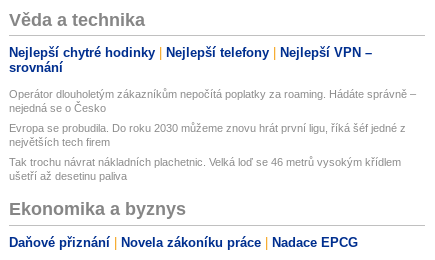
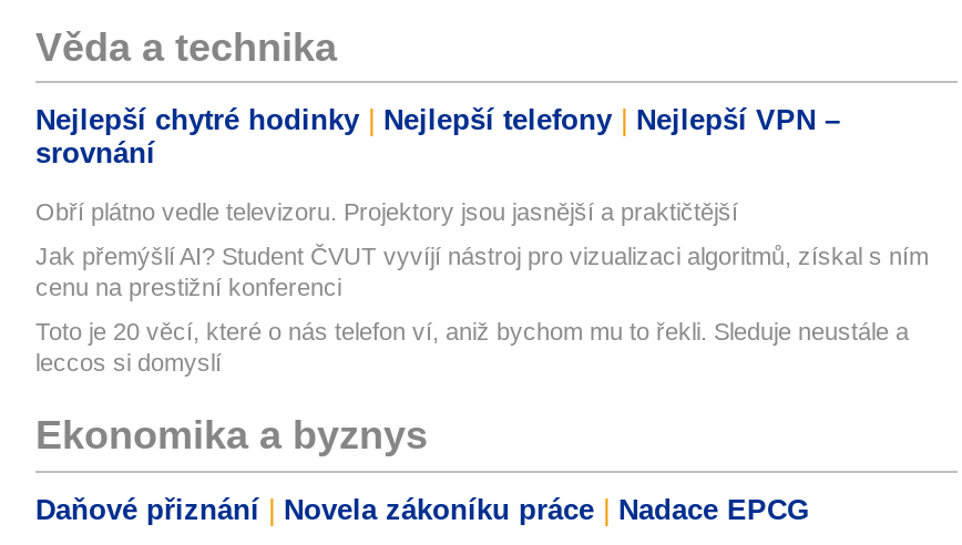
- Operátor dlouholetým zákazníkům nepočítá poplatky za roaming. Hádáte správně –
- nejedná se o Česko
+ Obří plátno vedle televizoru. Projektory jsou jasnější a praktičtější

- Evropa se probudila. Do roku 2030 můžeme znovu hrát první ligu, říká šéf jedné z
- největších tech firem
+ Jak přemýšlí AI? Student ČVUT vyvíjí nástroj pro vizualizaci algoritmů, získal s ním
+ cenu na prestižní konferenci

- Tak trochu návrat nákladních plachetnic. Velká loď se 46 metrů vysokým křídlem
- ušetří až desetinu paliva
+ Toto je 20 věcí, které o nás telefon ví, aniž bychom mu to řekli. Sleduje neustále a
+ leccos si domyslí
